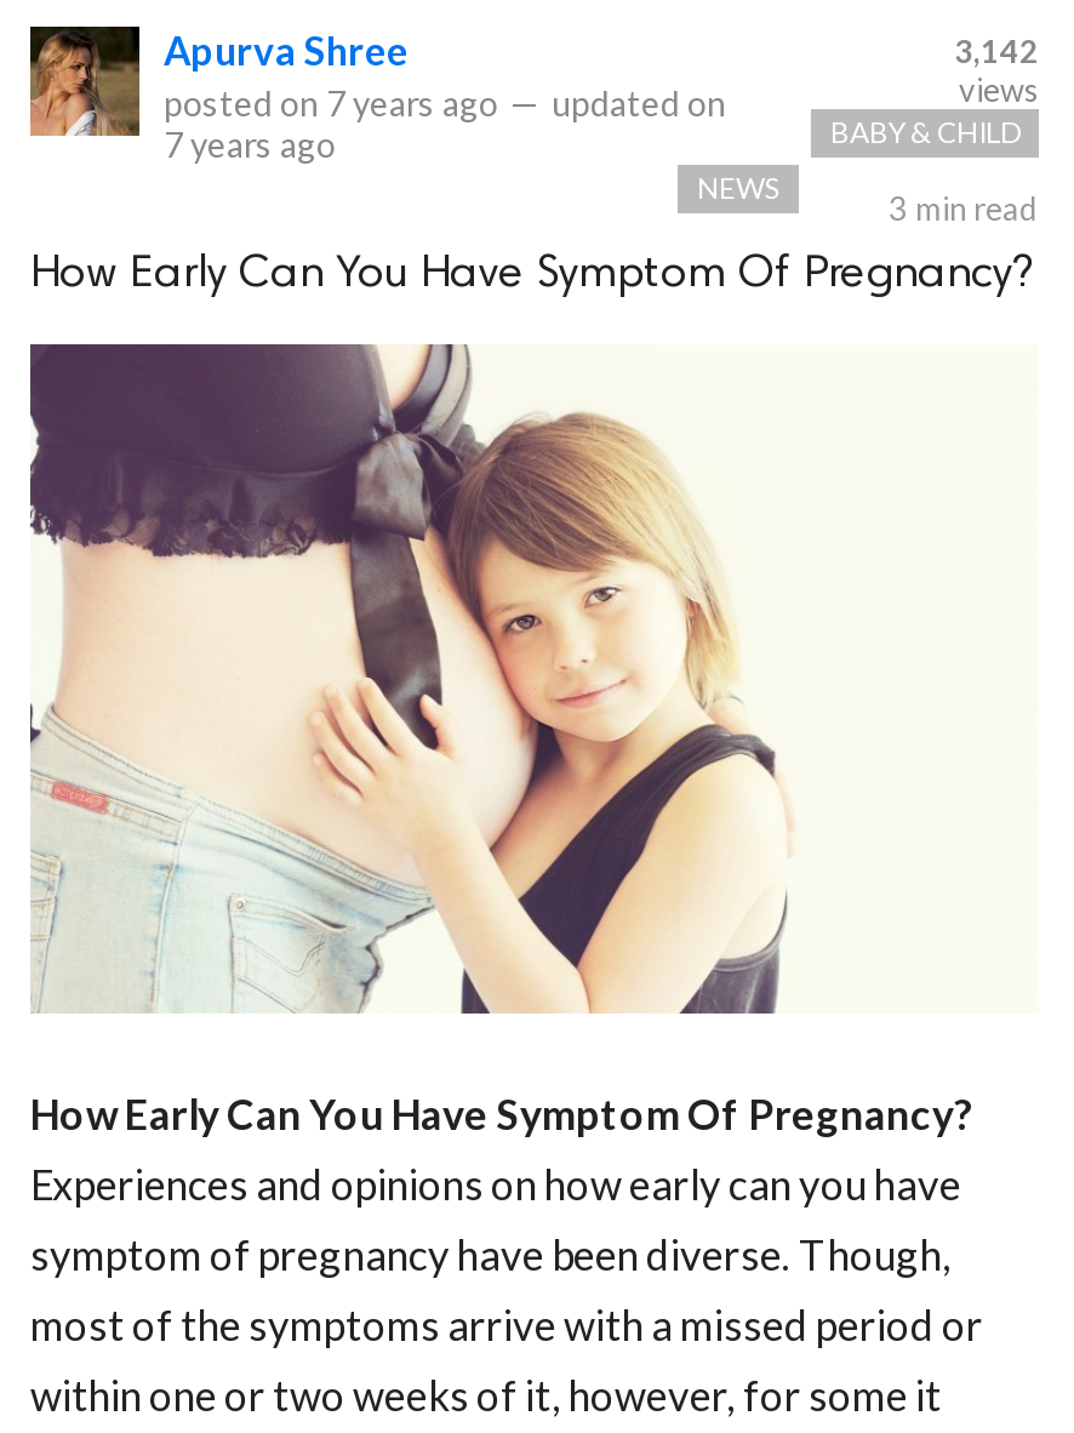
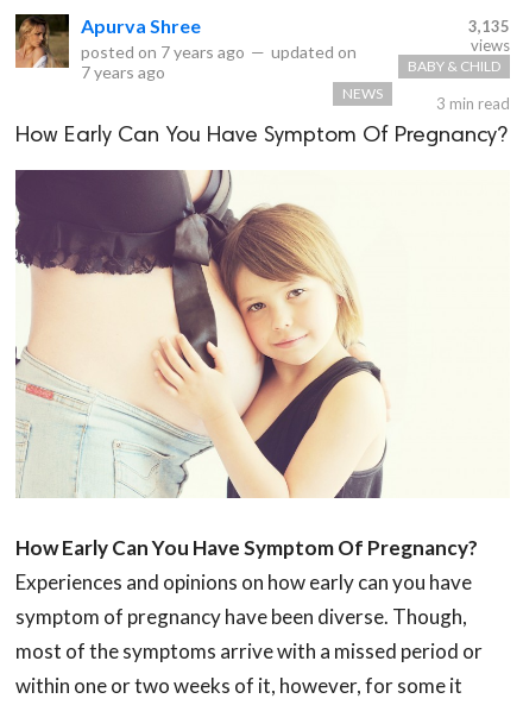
- 3,142
+ 3,135
